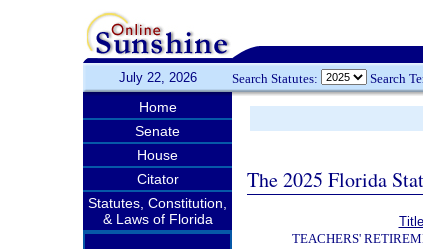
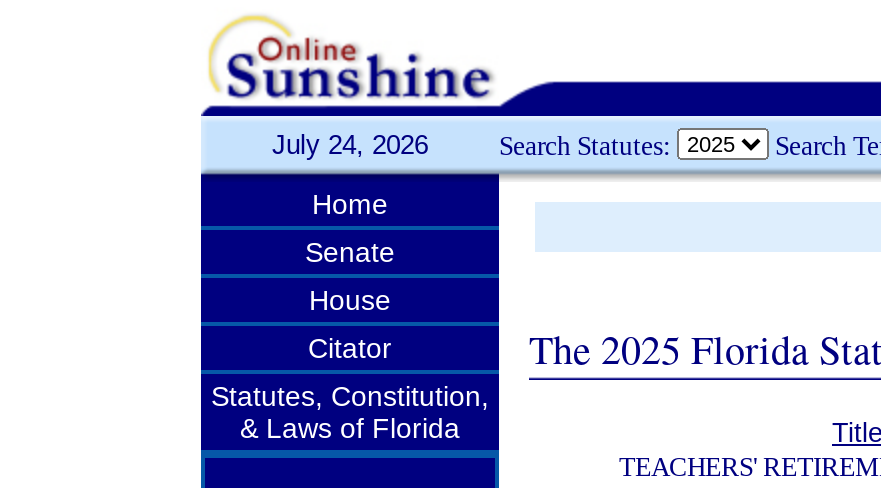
- July 22, 2026
+ July 24, 2026
